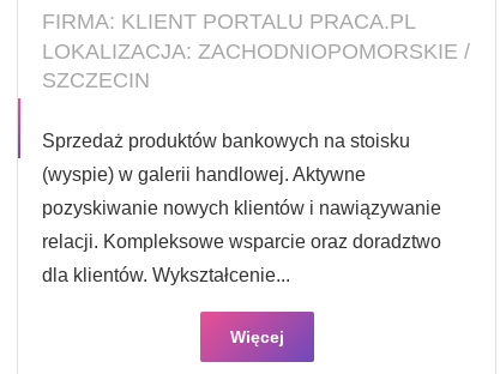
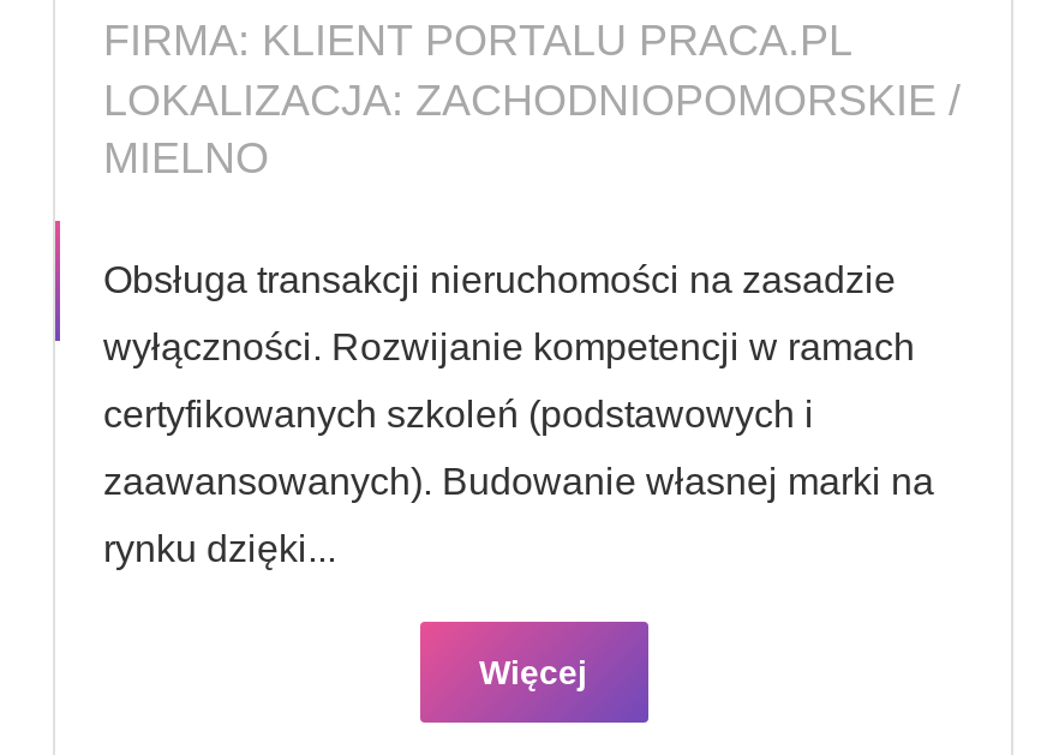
- SZCZECIN
+ MIELNO

- Sprzedaż produktów bankowych na stoisku
+ Obsługa transakcji nieruchomości na zasadzie

- (wyspie) w galerii handlowej. Aktywne
+ wyłączności. Rozwijanie kompetencji w ramach

- pozyskiwanie nowych klientów i nawiązywanie
+ certyfikowanych szkoleń (podstawowych i

- relacji. Kompleksowe wsparcie oraz doradztwo
+ zaawansowanych). Budowanie własnej marki na

- dla klientów. Wykształcenie...
+ rynku dzięki...
